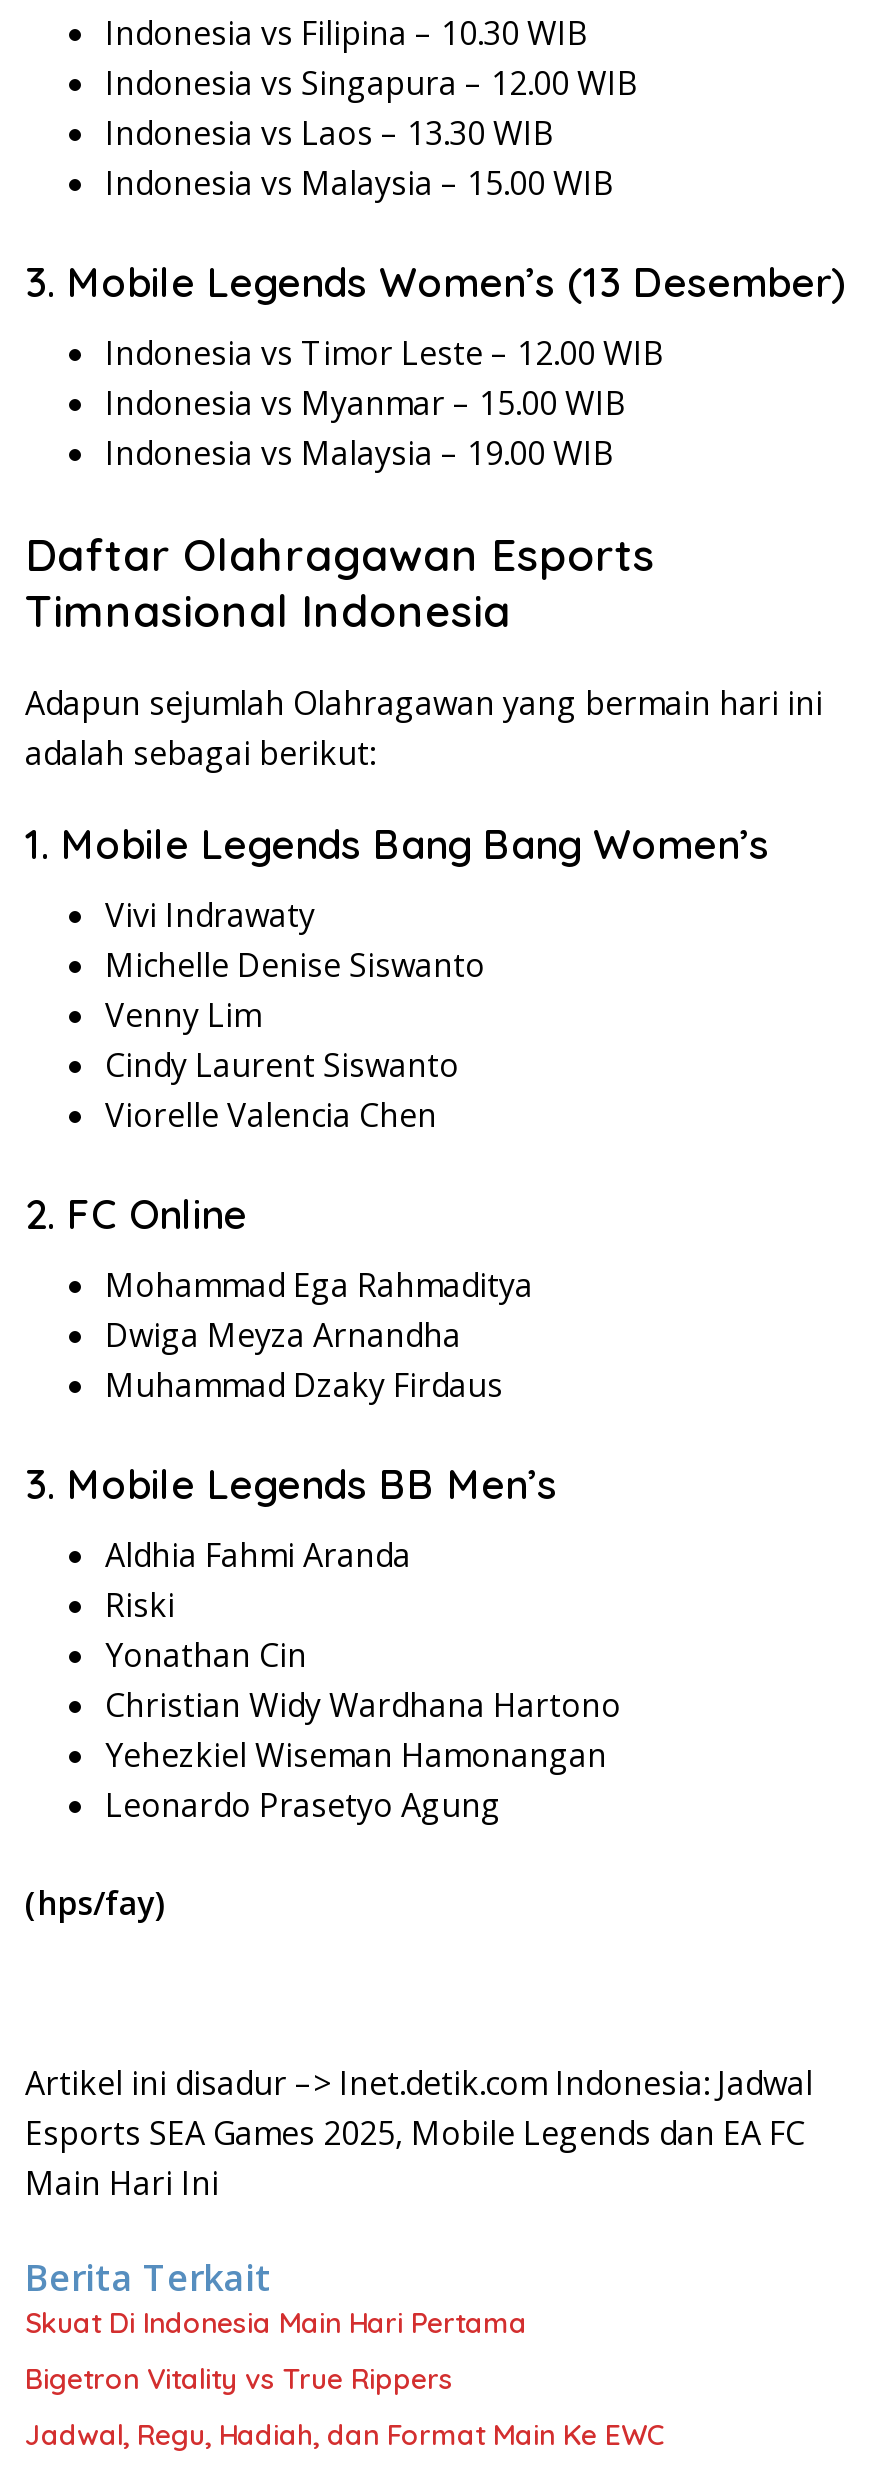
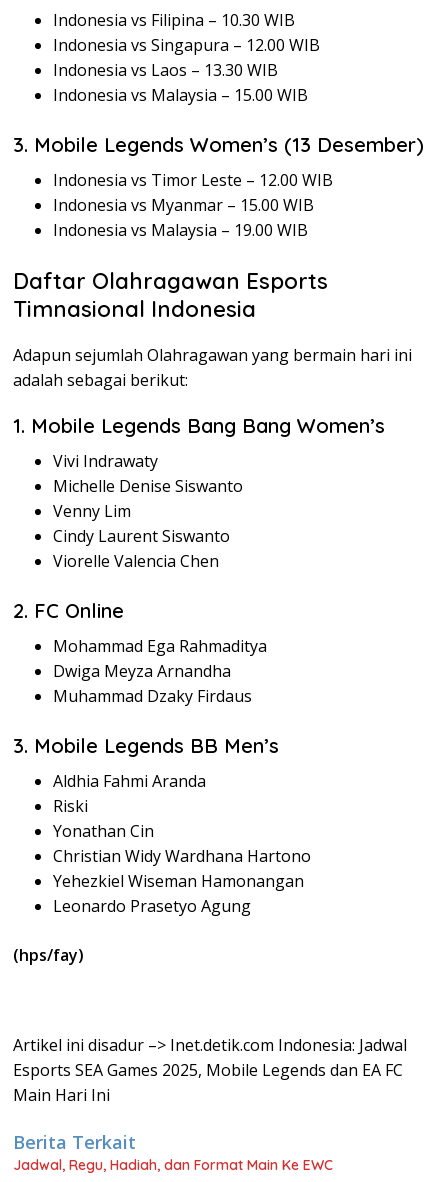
- Skuat Di Indonesia Main Hari Pertama
- Bigetron Vitality vs True Rippers
